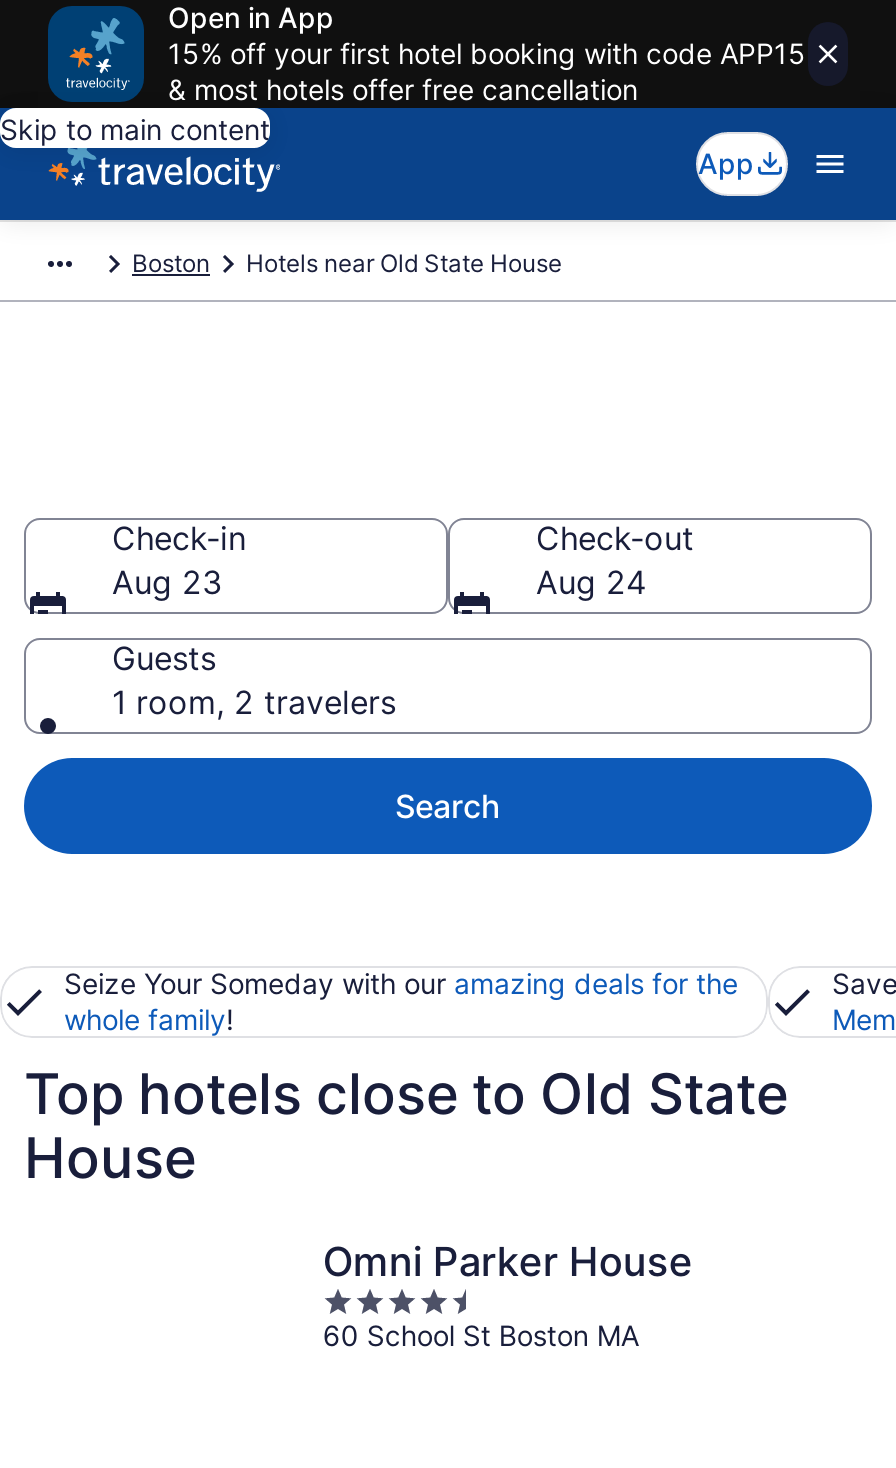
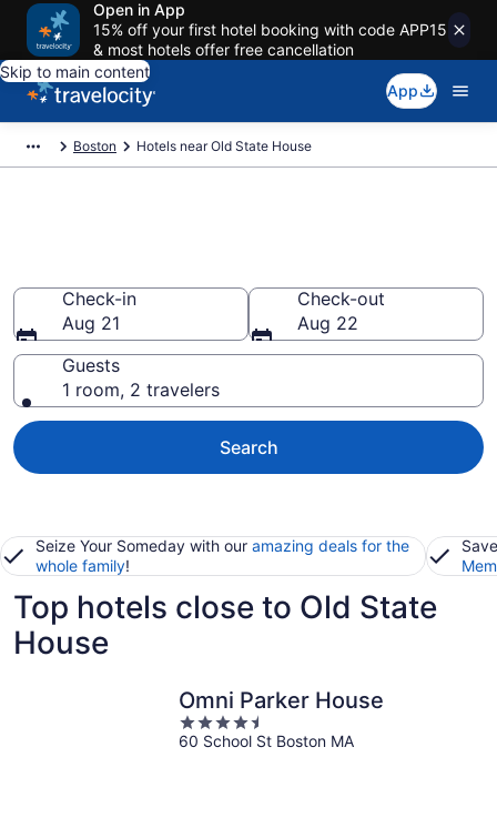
- Aug 23
+ Aug 21

- Aug 24
+ Aug 22
